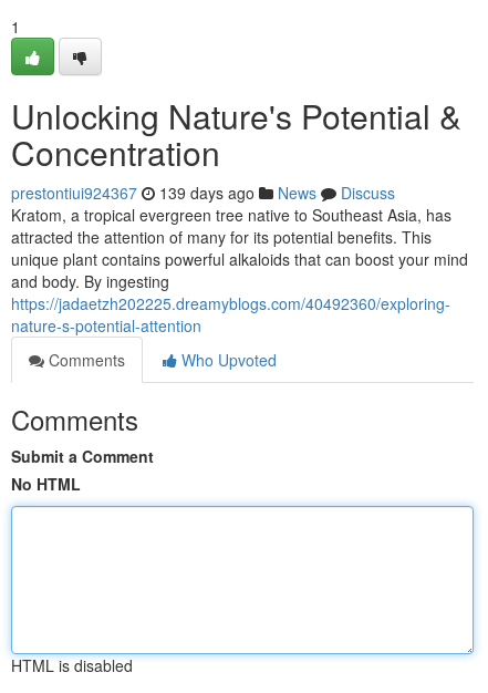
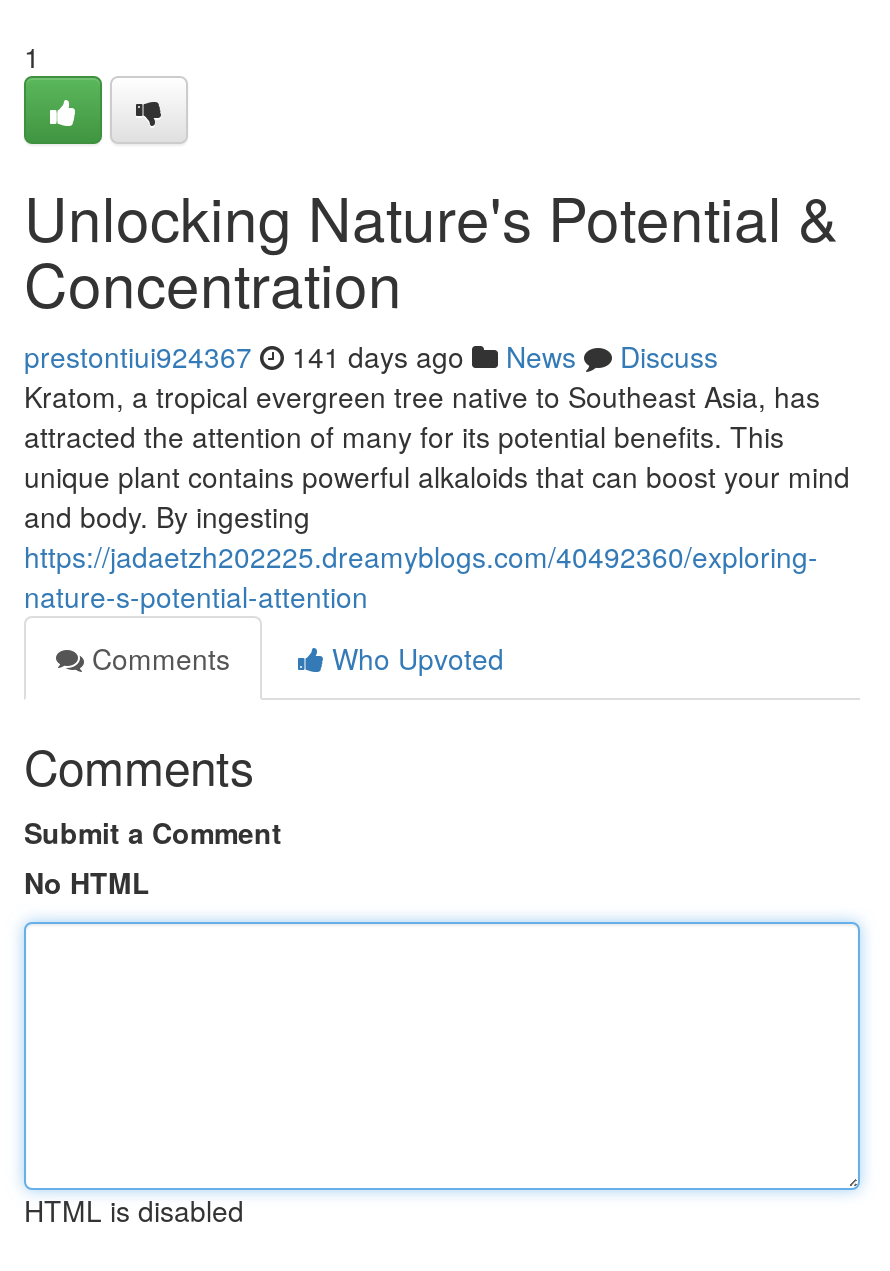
- prestontiui924367 139 days ago News Discuss
+ prestontiui924367 141 days ago News Discuss
